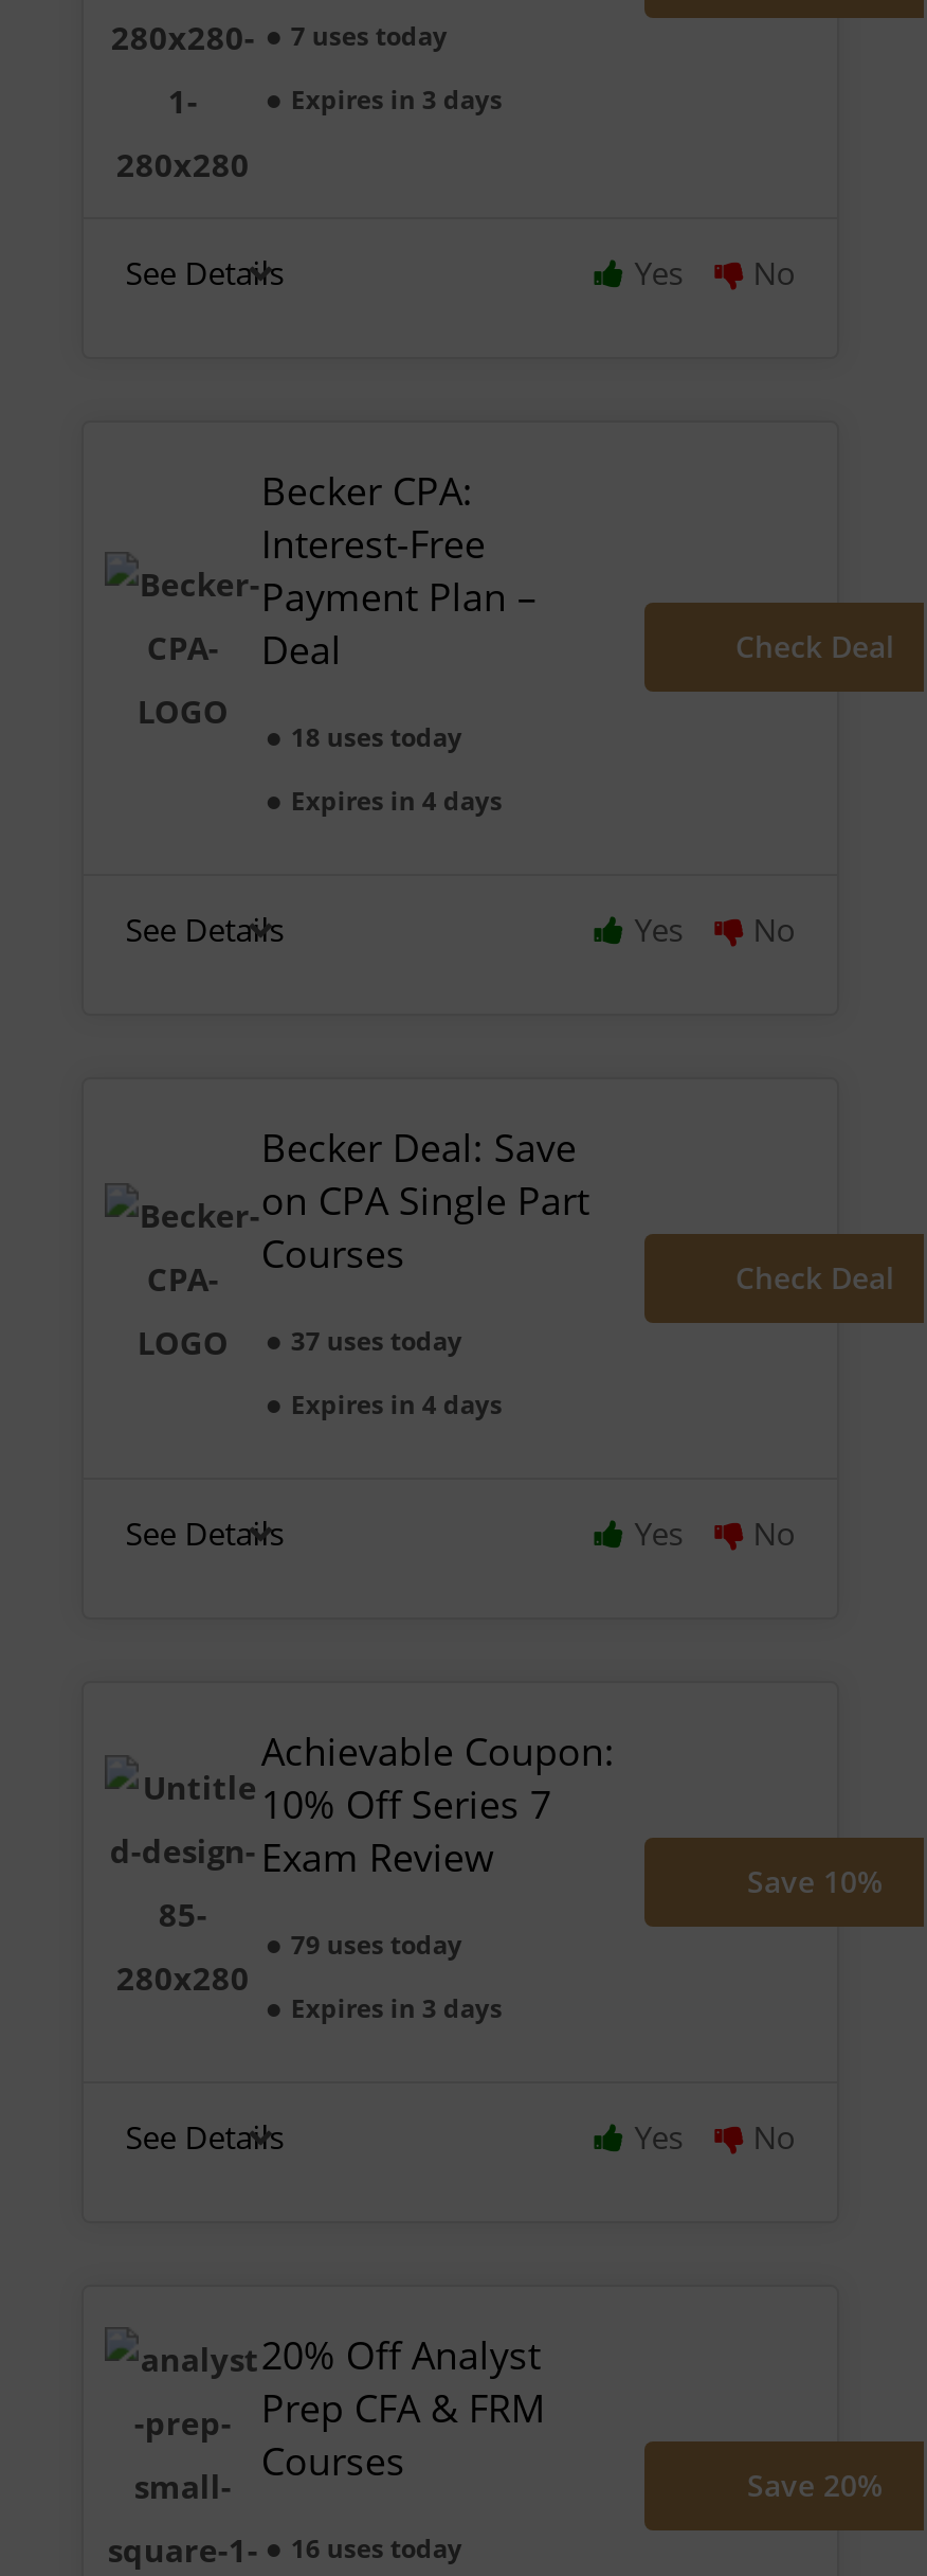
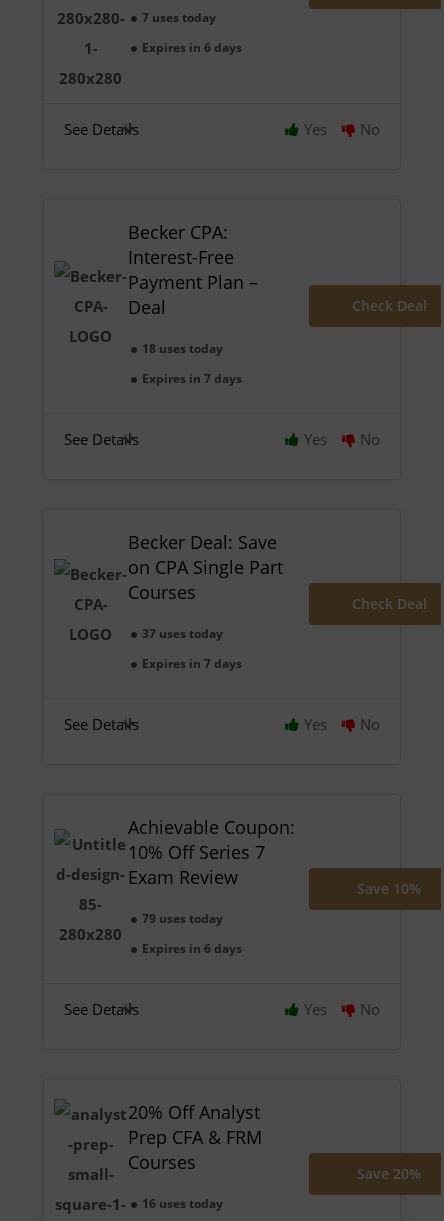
- Expires in 3 days
+ Expires in 6 days

- Expires in 4 days
+ Expires in 7 days

- Expires in 4 days
+ Expires in 7 days

- Expires in 3 days
+ Expires in 6 days
